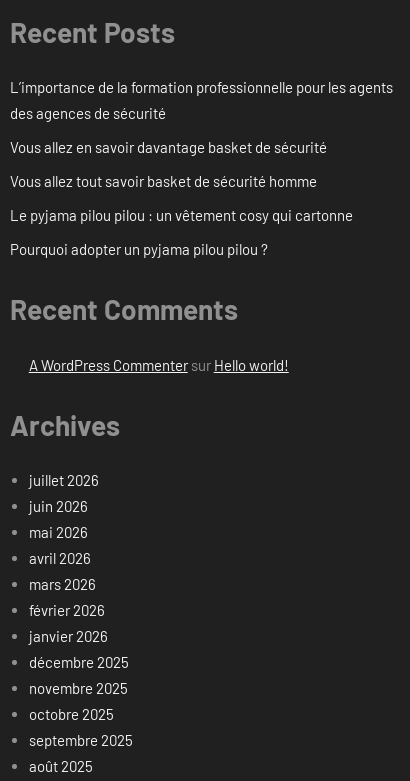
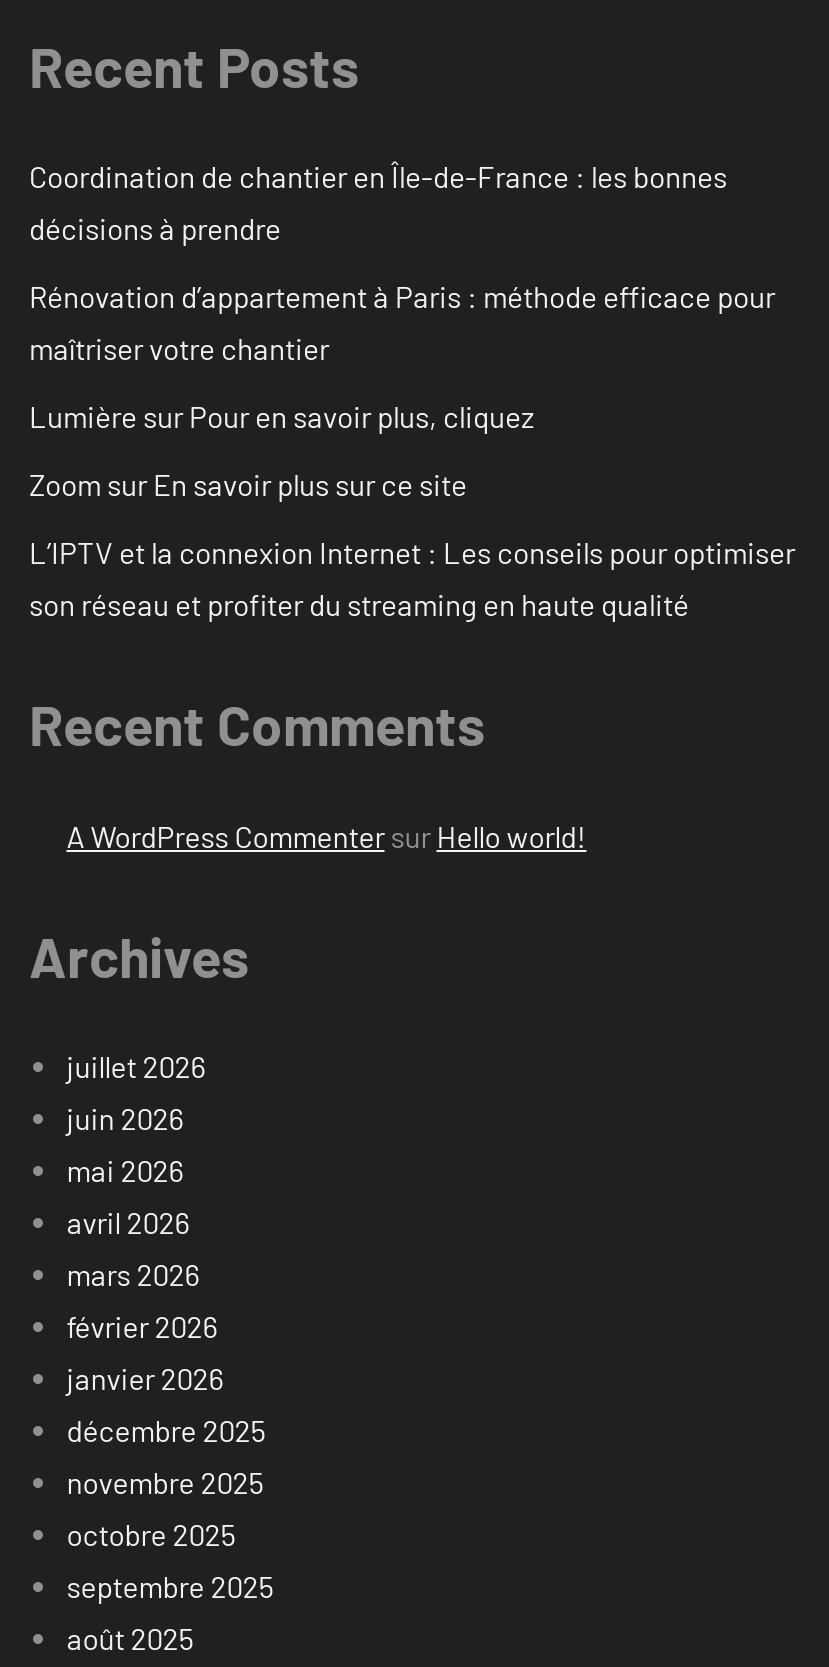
- L’importance de la formation professionnelle pour les agents
- des agences de sécurité
+ Coordination de chantier en Île-de-France : les bonnes
+ décisions à prendre

- Vous allez en savoir davantage basket de sécurité
+ Rénovation d’appartement à Paris : méthode efficace pour
+ maîtriser votre chantier

- Vous allez tout savoir basket de sécurité homme
+ Lumière sur Pour en savoir plus, cliquez

- Le pyjama pilou pilou : un vêtement cosy qui cartonne
+ Zoom sur En savoir plus sur ce site

- Pourquoi adopter un pyjama pilou pilou ?
+ L’IPTV et la connexion Internet : Les conseils pour optimiser
+ son réseau et profiter du streaming en haute qualité
